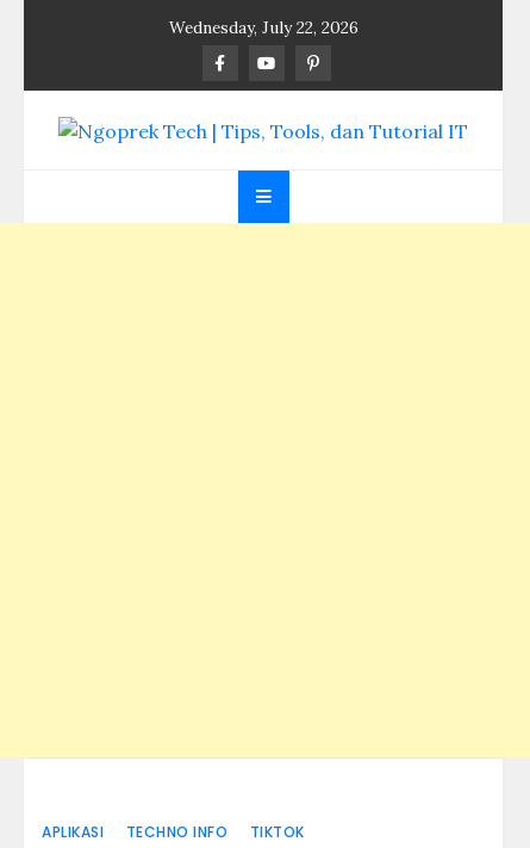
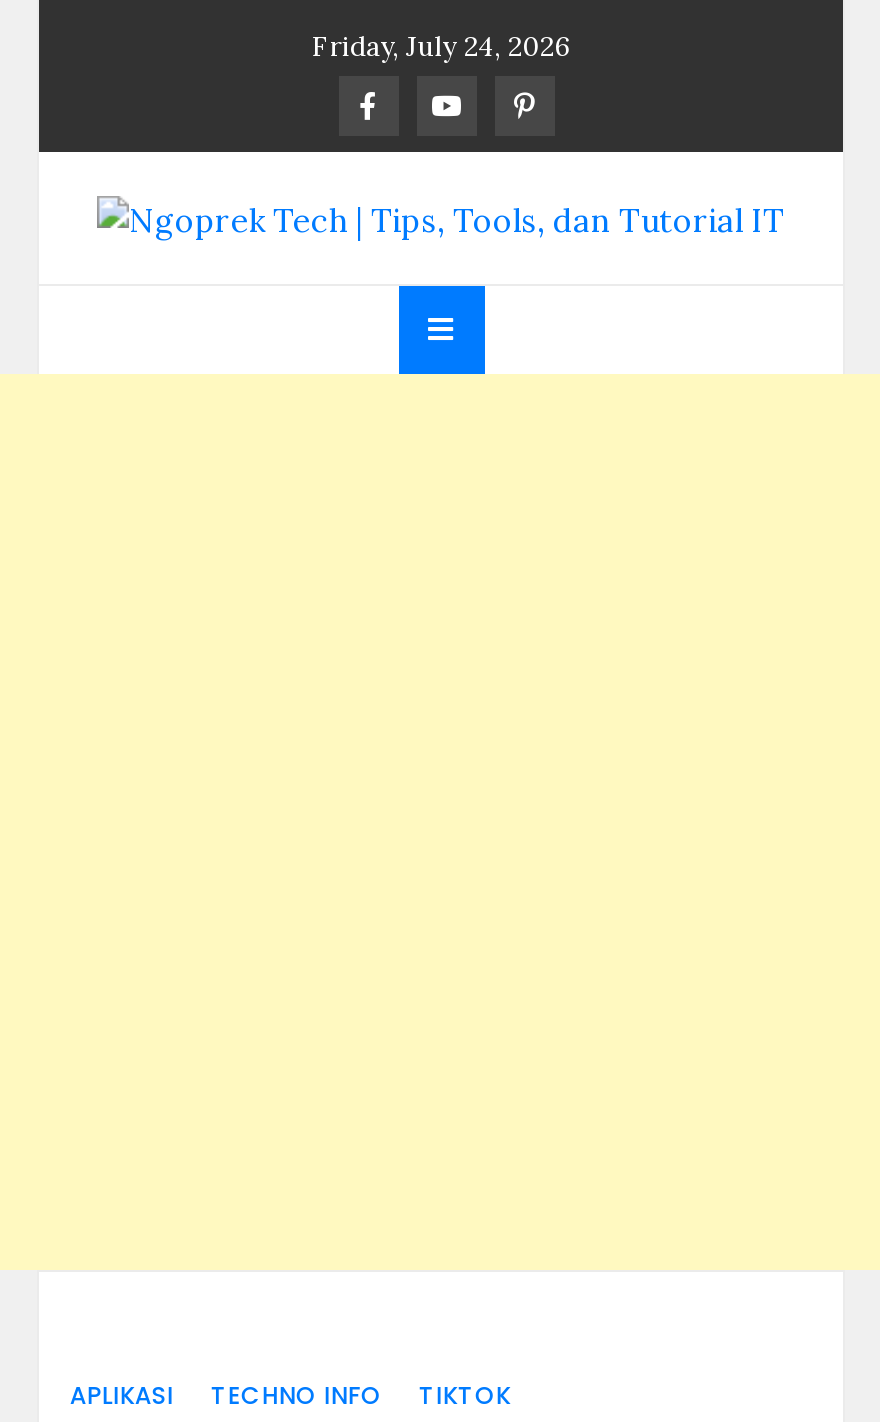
- Wednesday, July 22, 2026
+ Friday, July 24, 2026
